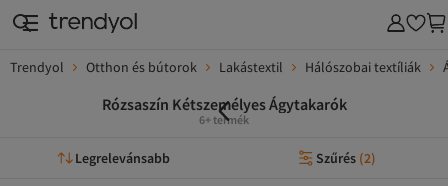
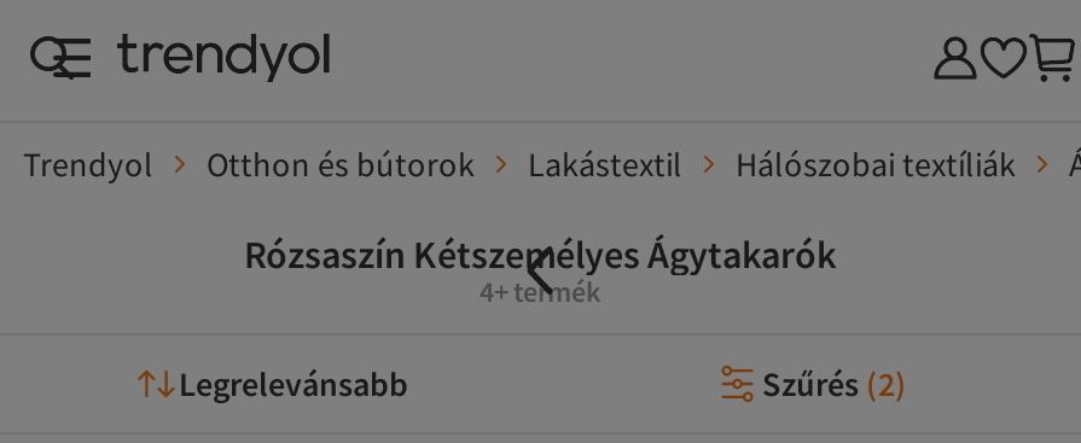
- 6+ termék
+ 4+ termék
